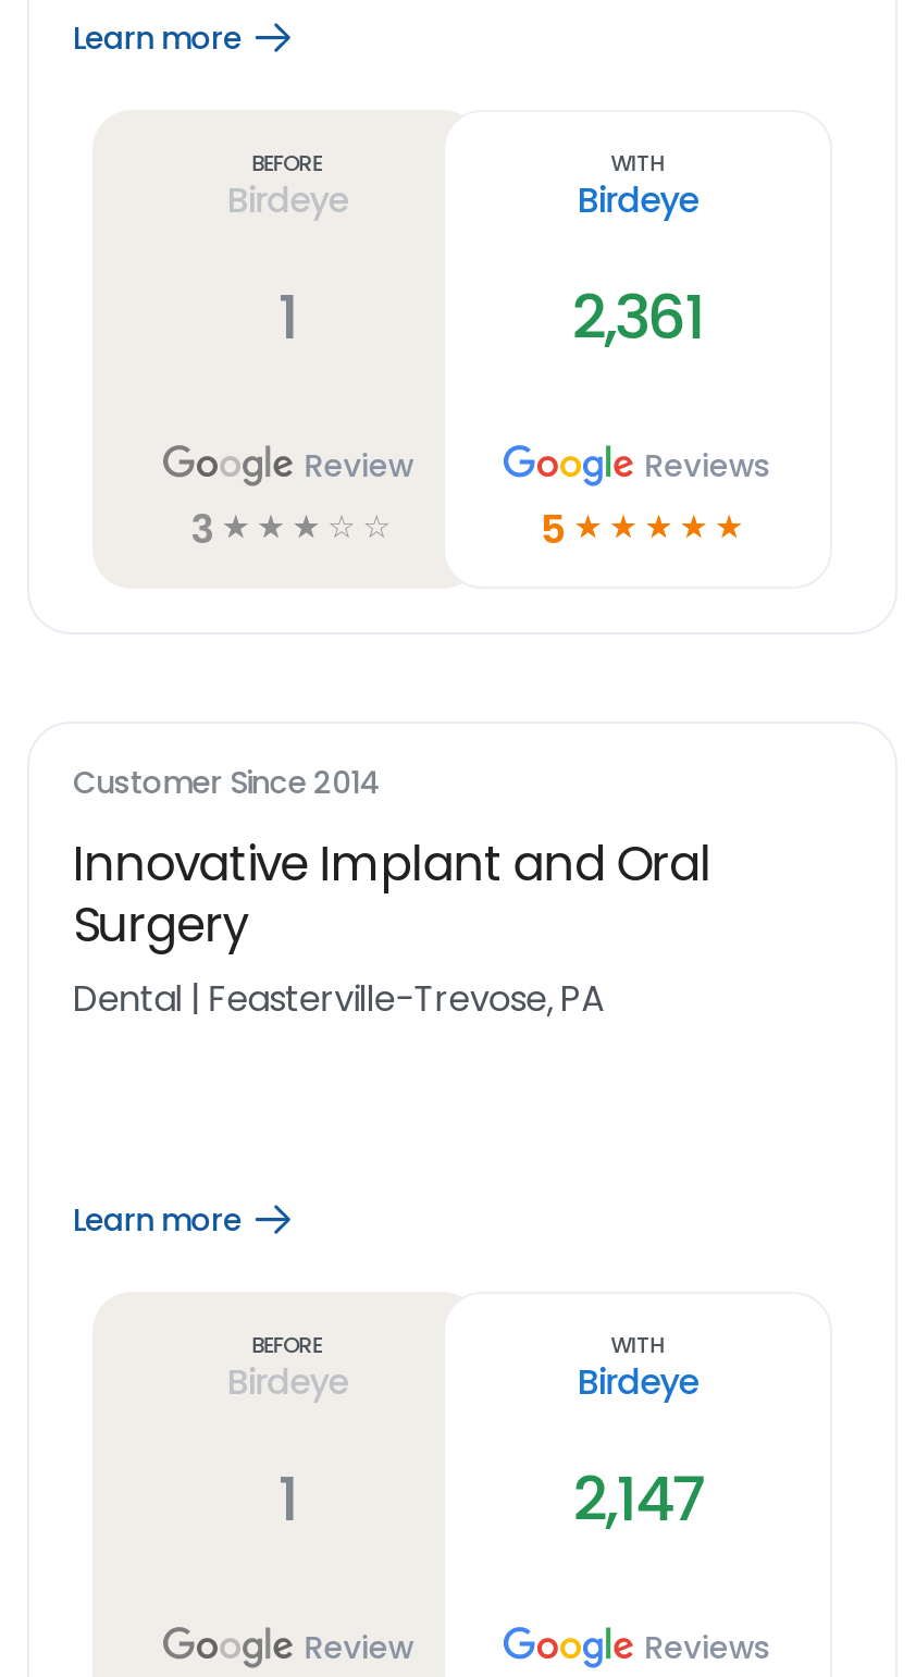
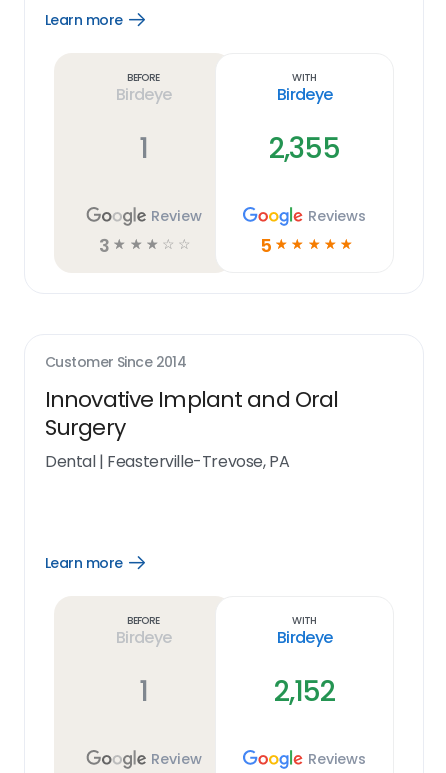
- 2,361
+ 2,355

- 2,147
+ 2,152
